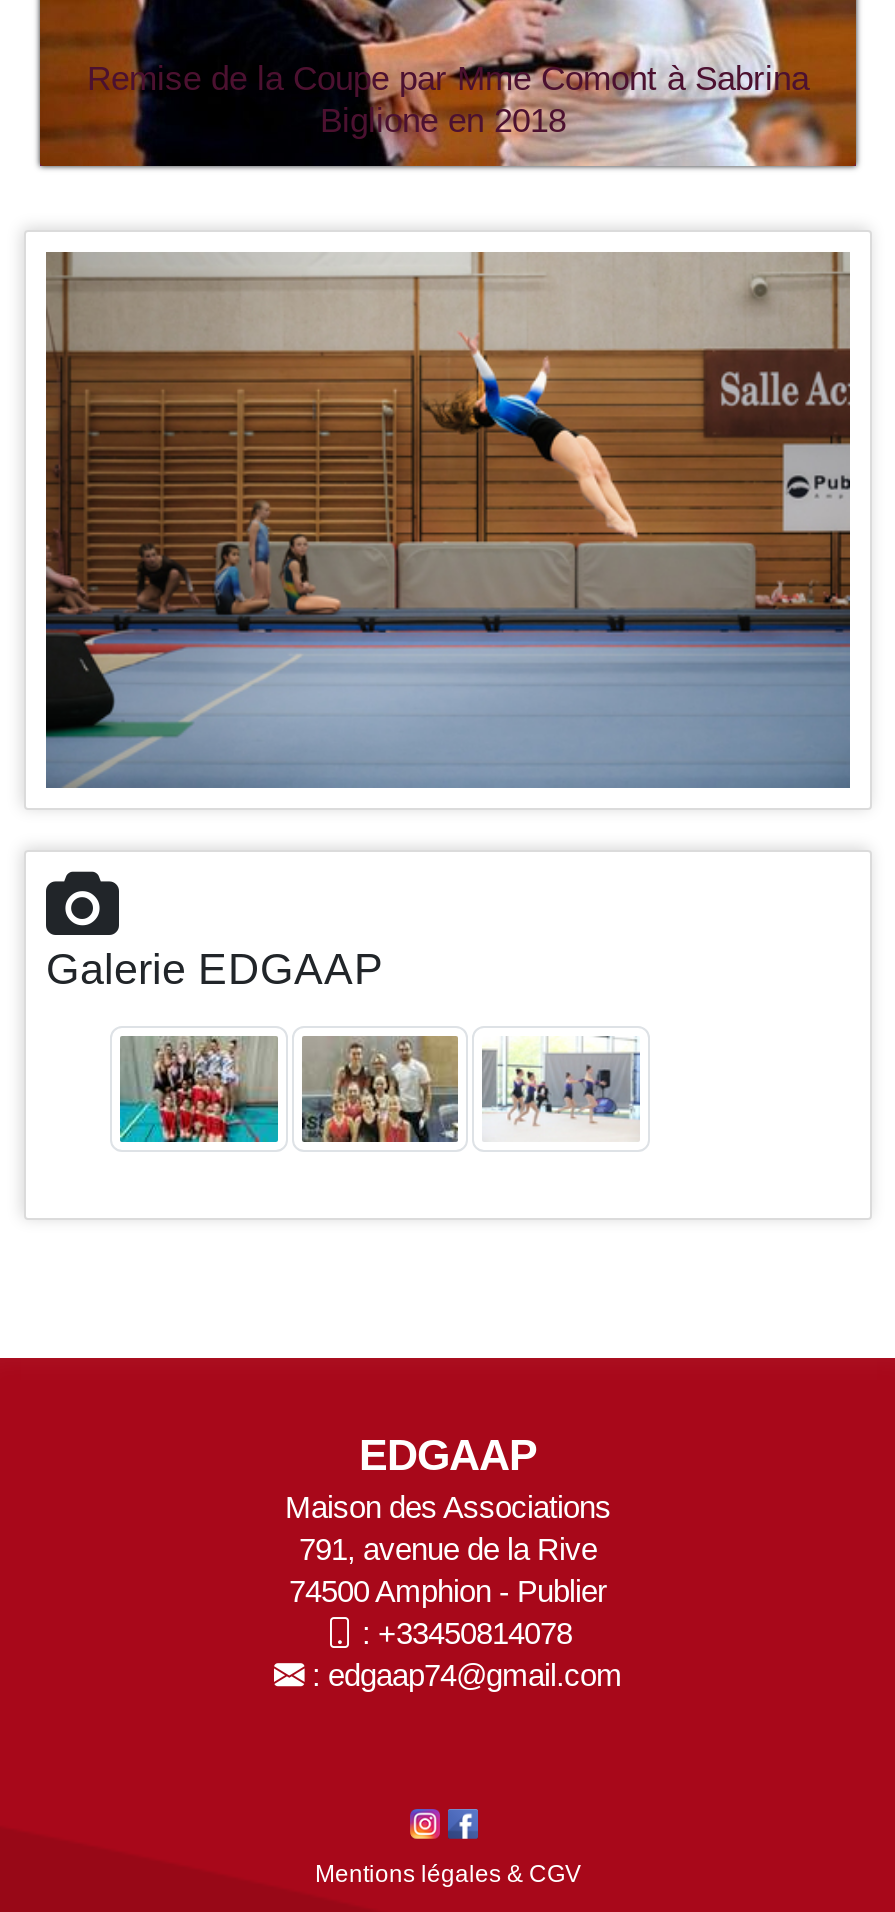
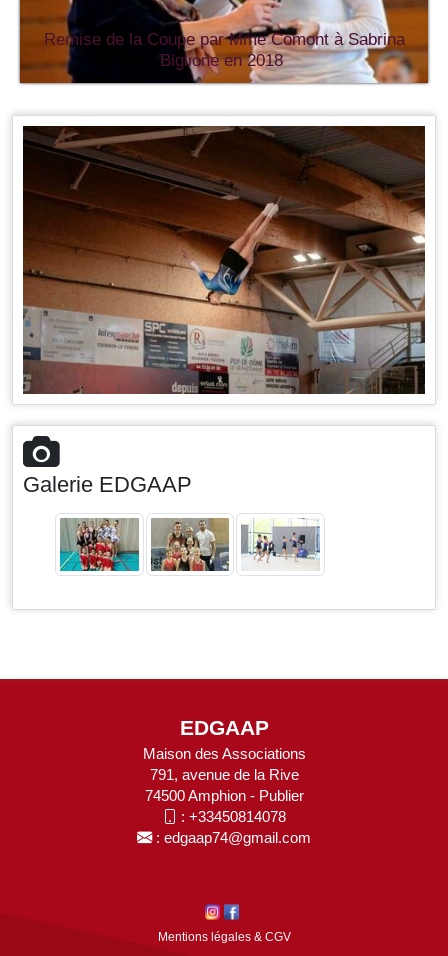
- [image]
+ [image]
